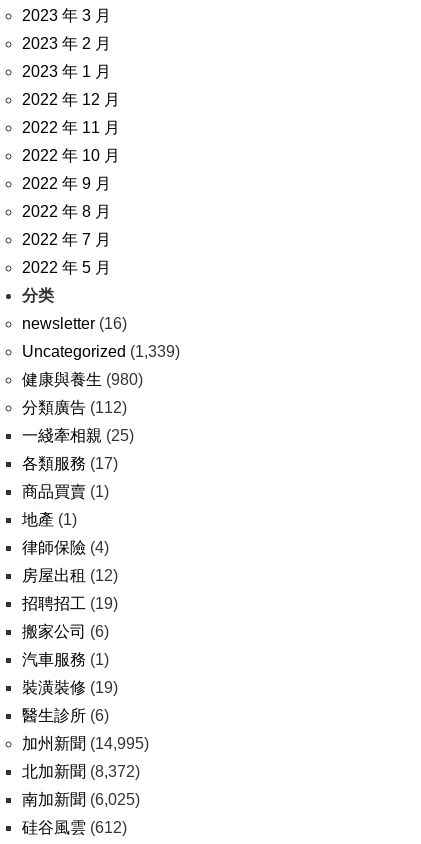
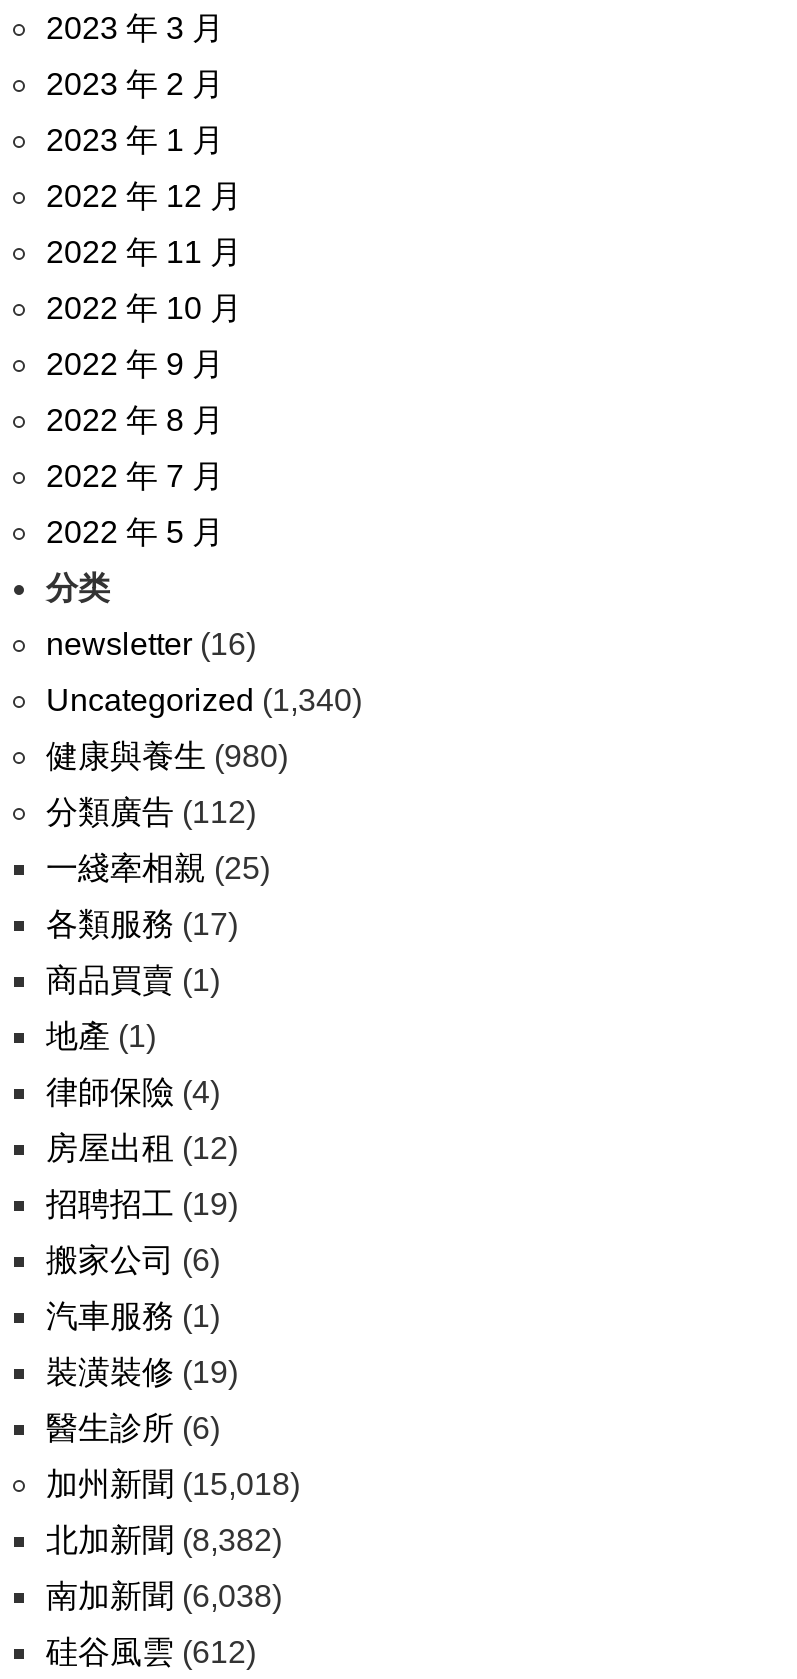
- Uncategorized (1,339)
+ Uncategorized (1,340)

- 加州新聞(14,995)
+ 加州新聞(15,018)

- 北加新聞(8,372)
+ 北加新聞(8,382)

- 南加新聞(6,025)
+ 南加新聞(6,038)
